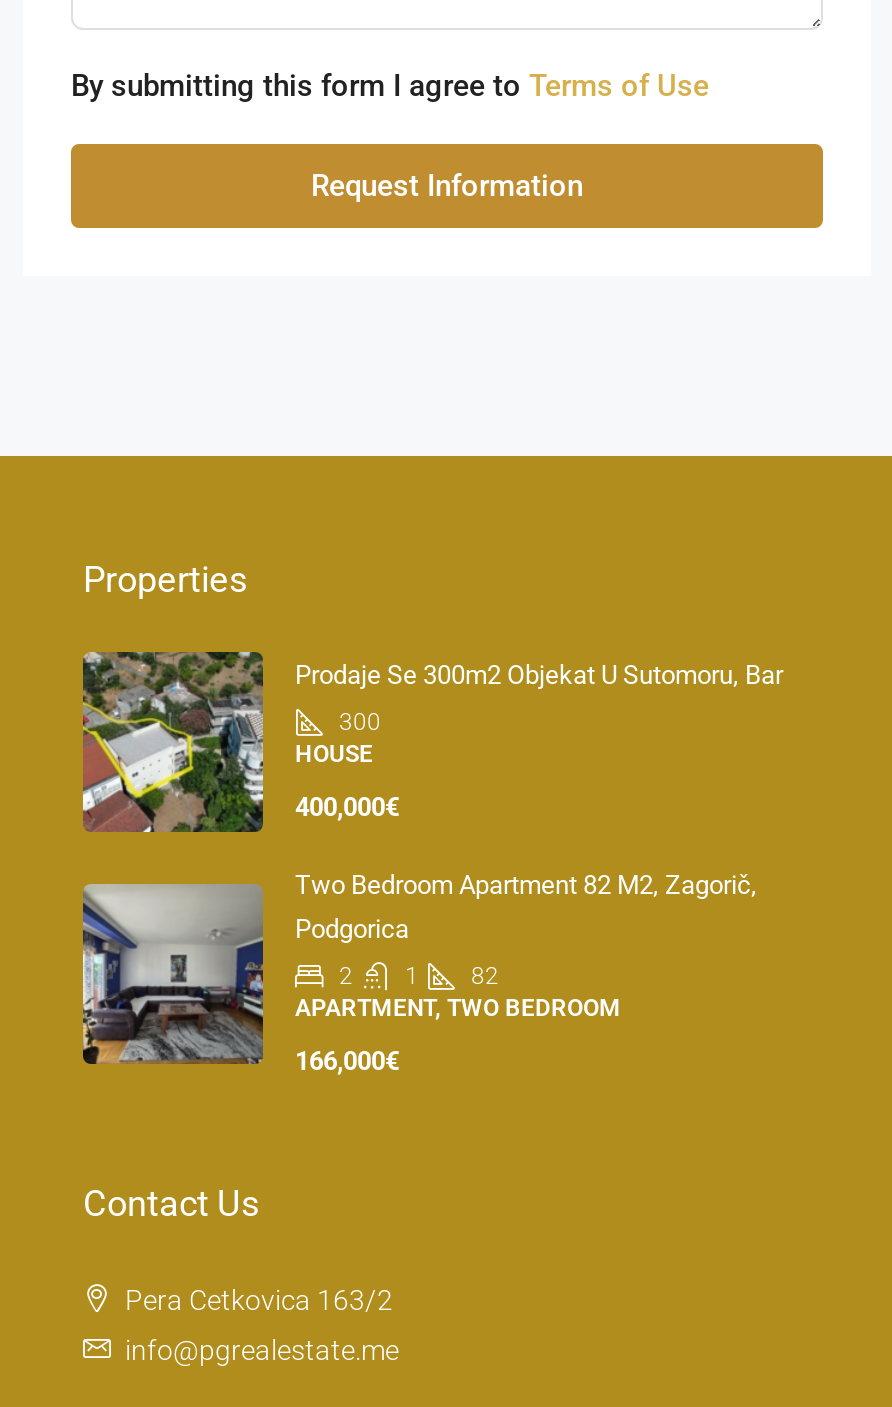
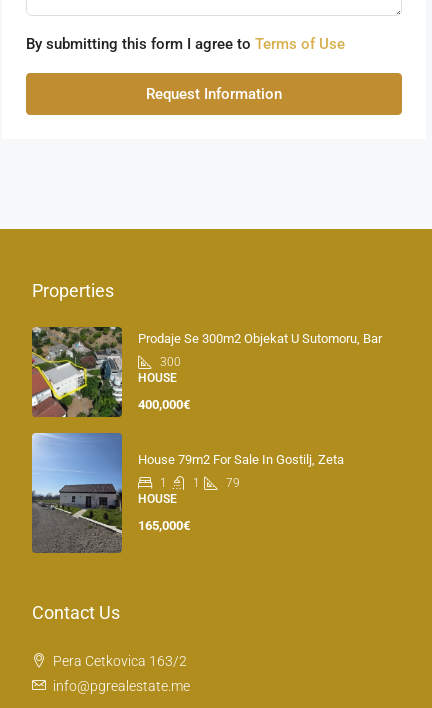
- [image]
- Two Bedroom Apartment 82 M2, Zagorič,
- Podgorica
- 2
+ [image]
+ House 79m2 For Sale In Gostilj, Zeta

- 82
- APARTMENT, TWO BEDROOM
+ 1
+ 79
+ HOUSE

- 166,000€
+ 165,000€
